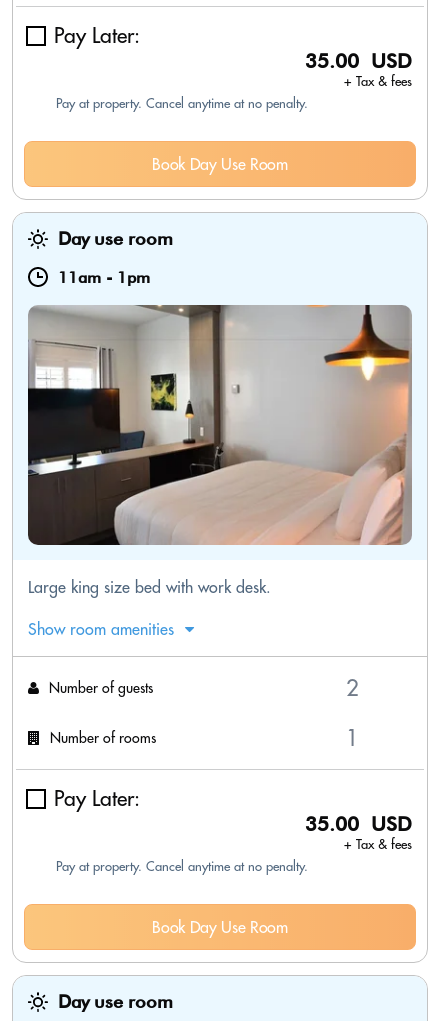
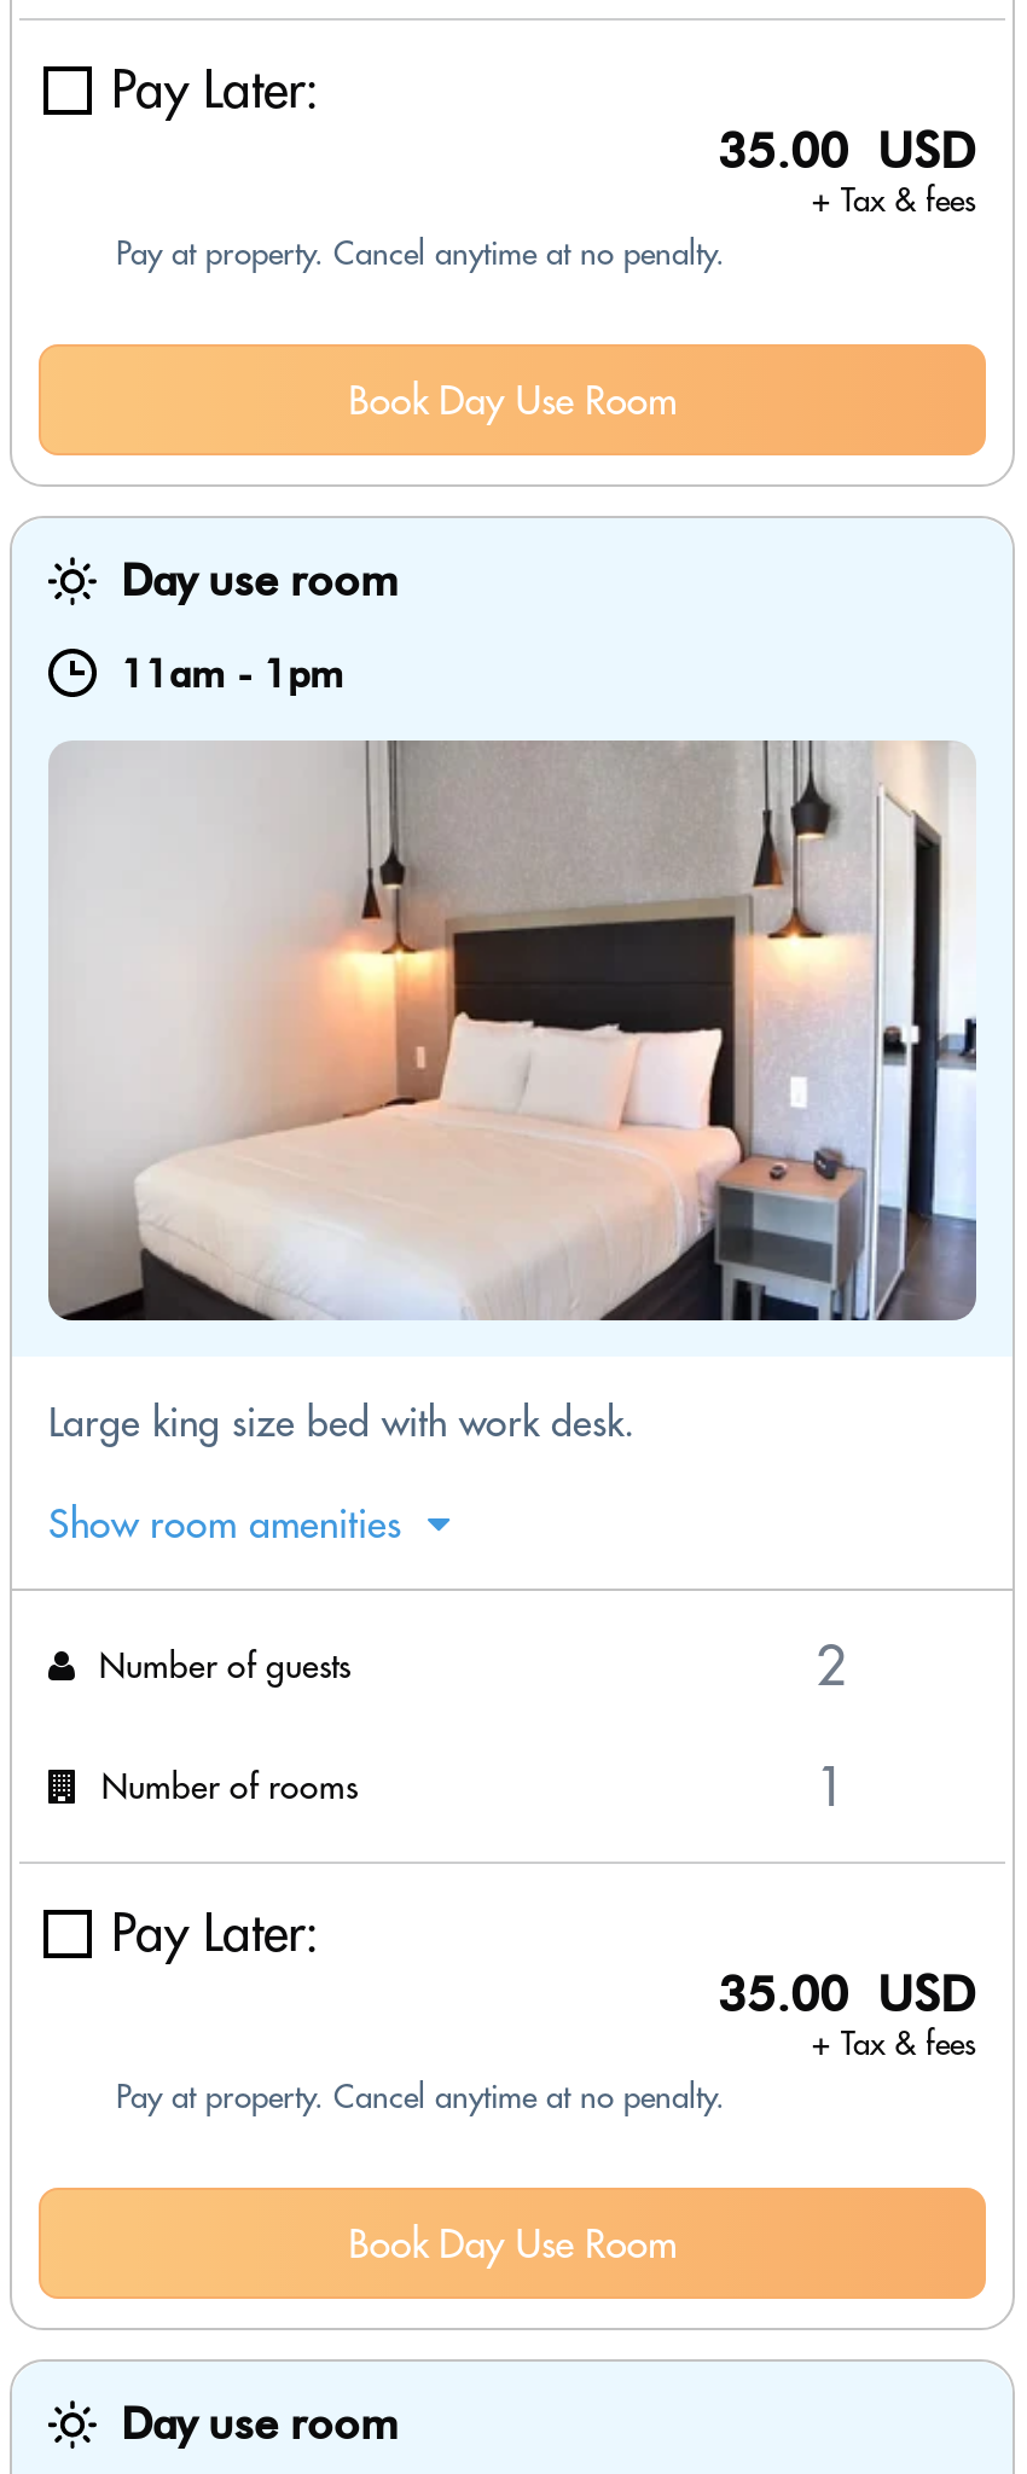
- [image]
+ [image]
